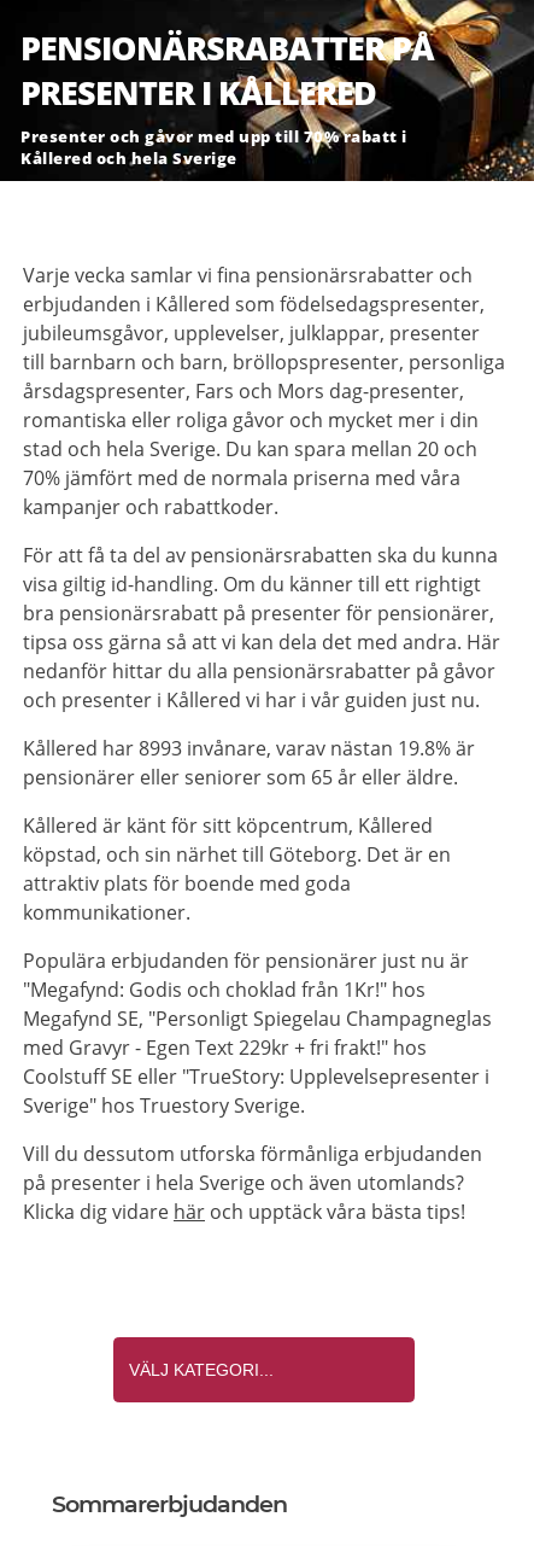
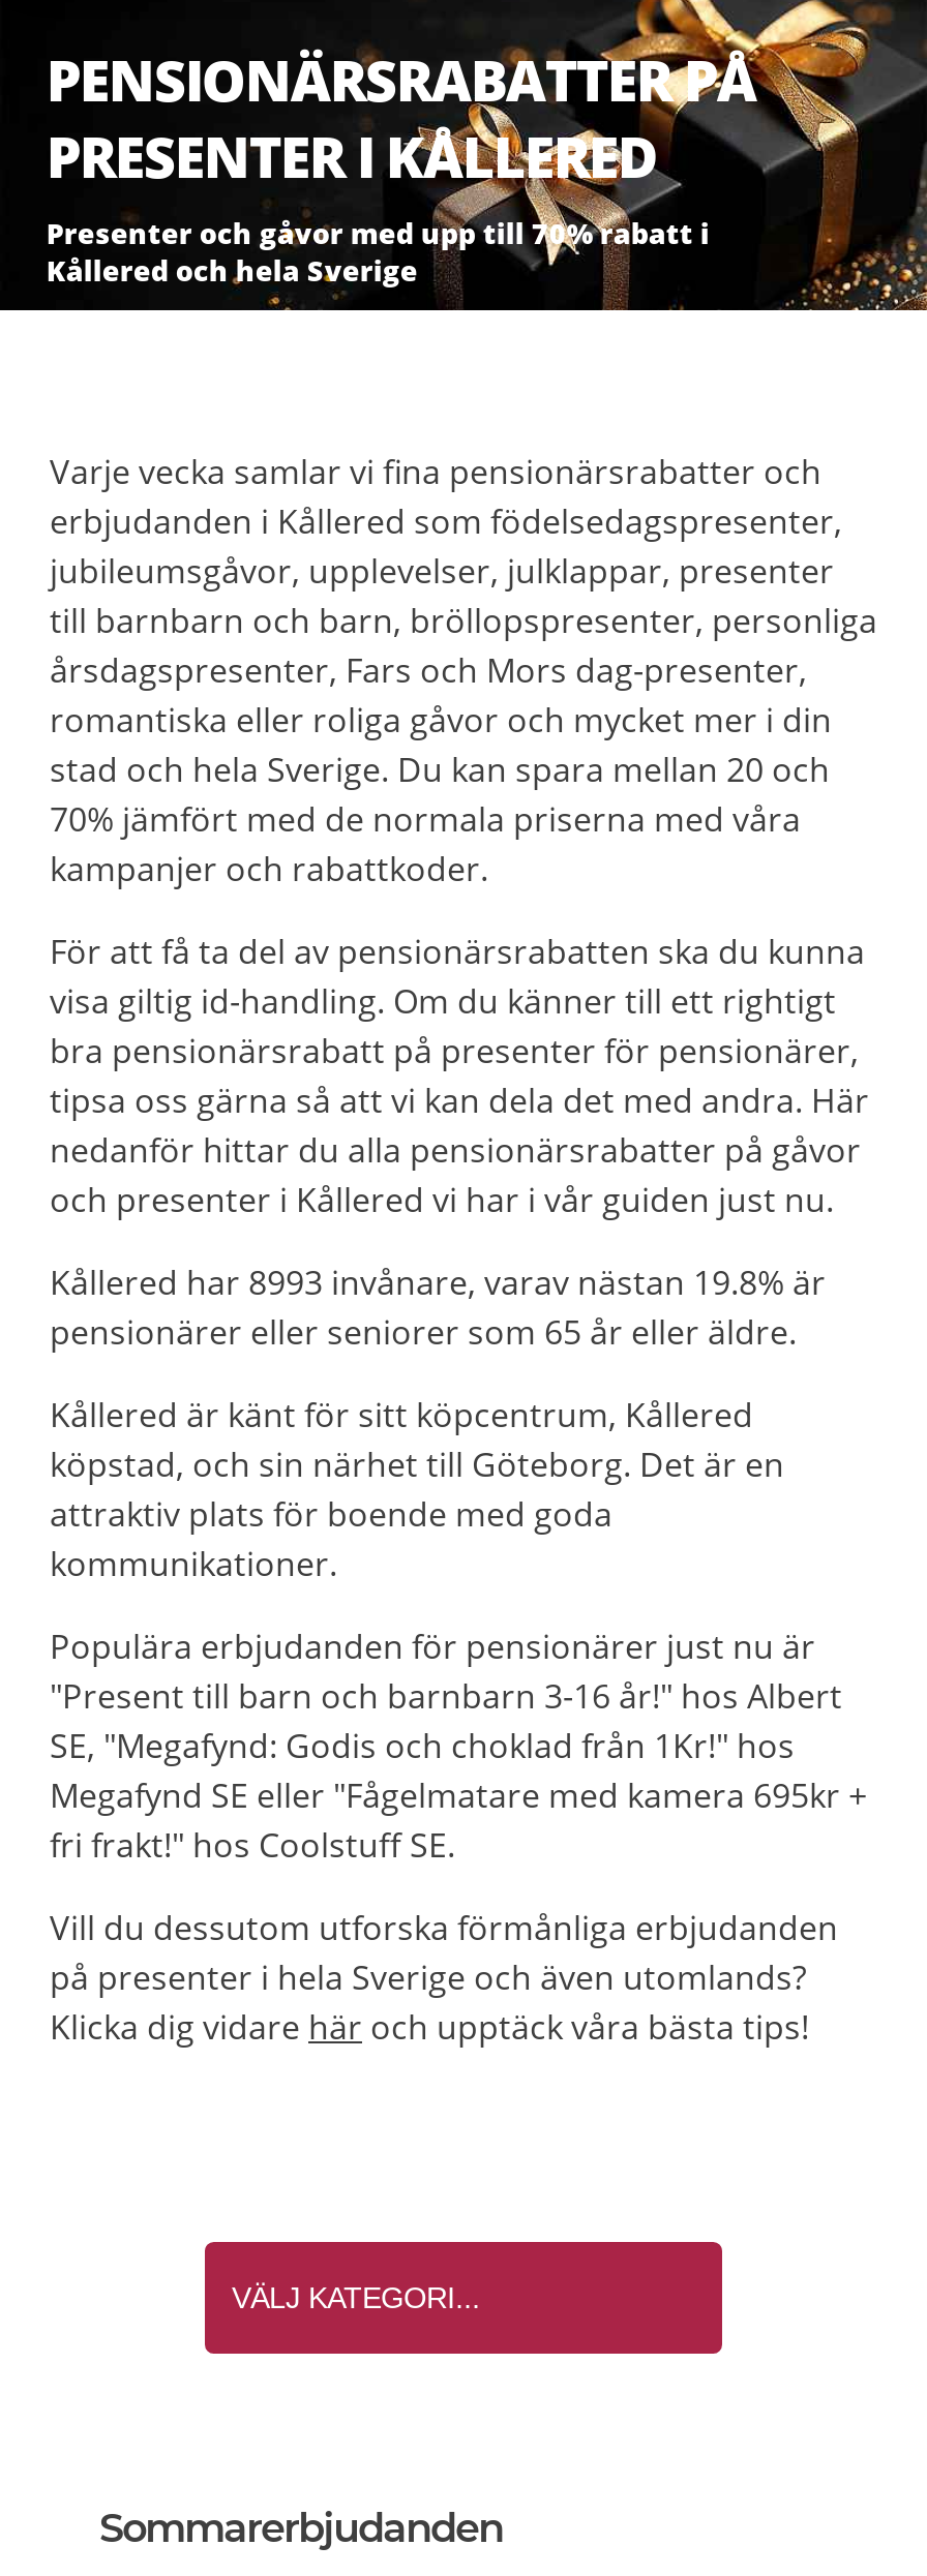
- "Megafynd: Godis och choklad från 1Kr!" hos
- Megafynd SE, "Personligt Spiegelau Champagneglas
- med Gravyr - Egen Text 229kr + fri frakt!" hos
- Coolstuff SE eller "TrueStory: Upplevelsepresenter i
- Sverige" hos Truestory Sverige.
+ "Present till barn och barnbarn 3-16 år!" hos Albert
+ SE, "Megafynd: Godis och choklad från 1Kr!" hos
+ Megafynd SE eller "Fågelmatare med kamera 695kr +
+ fri frakt!" hos Coolstuff SE.
